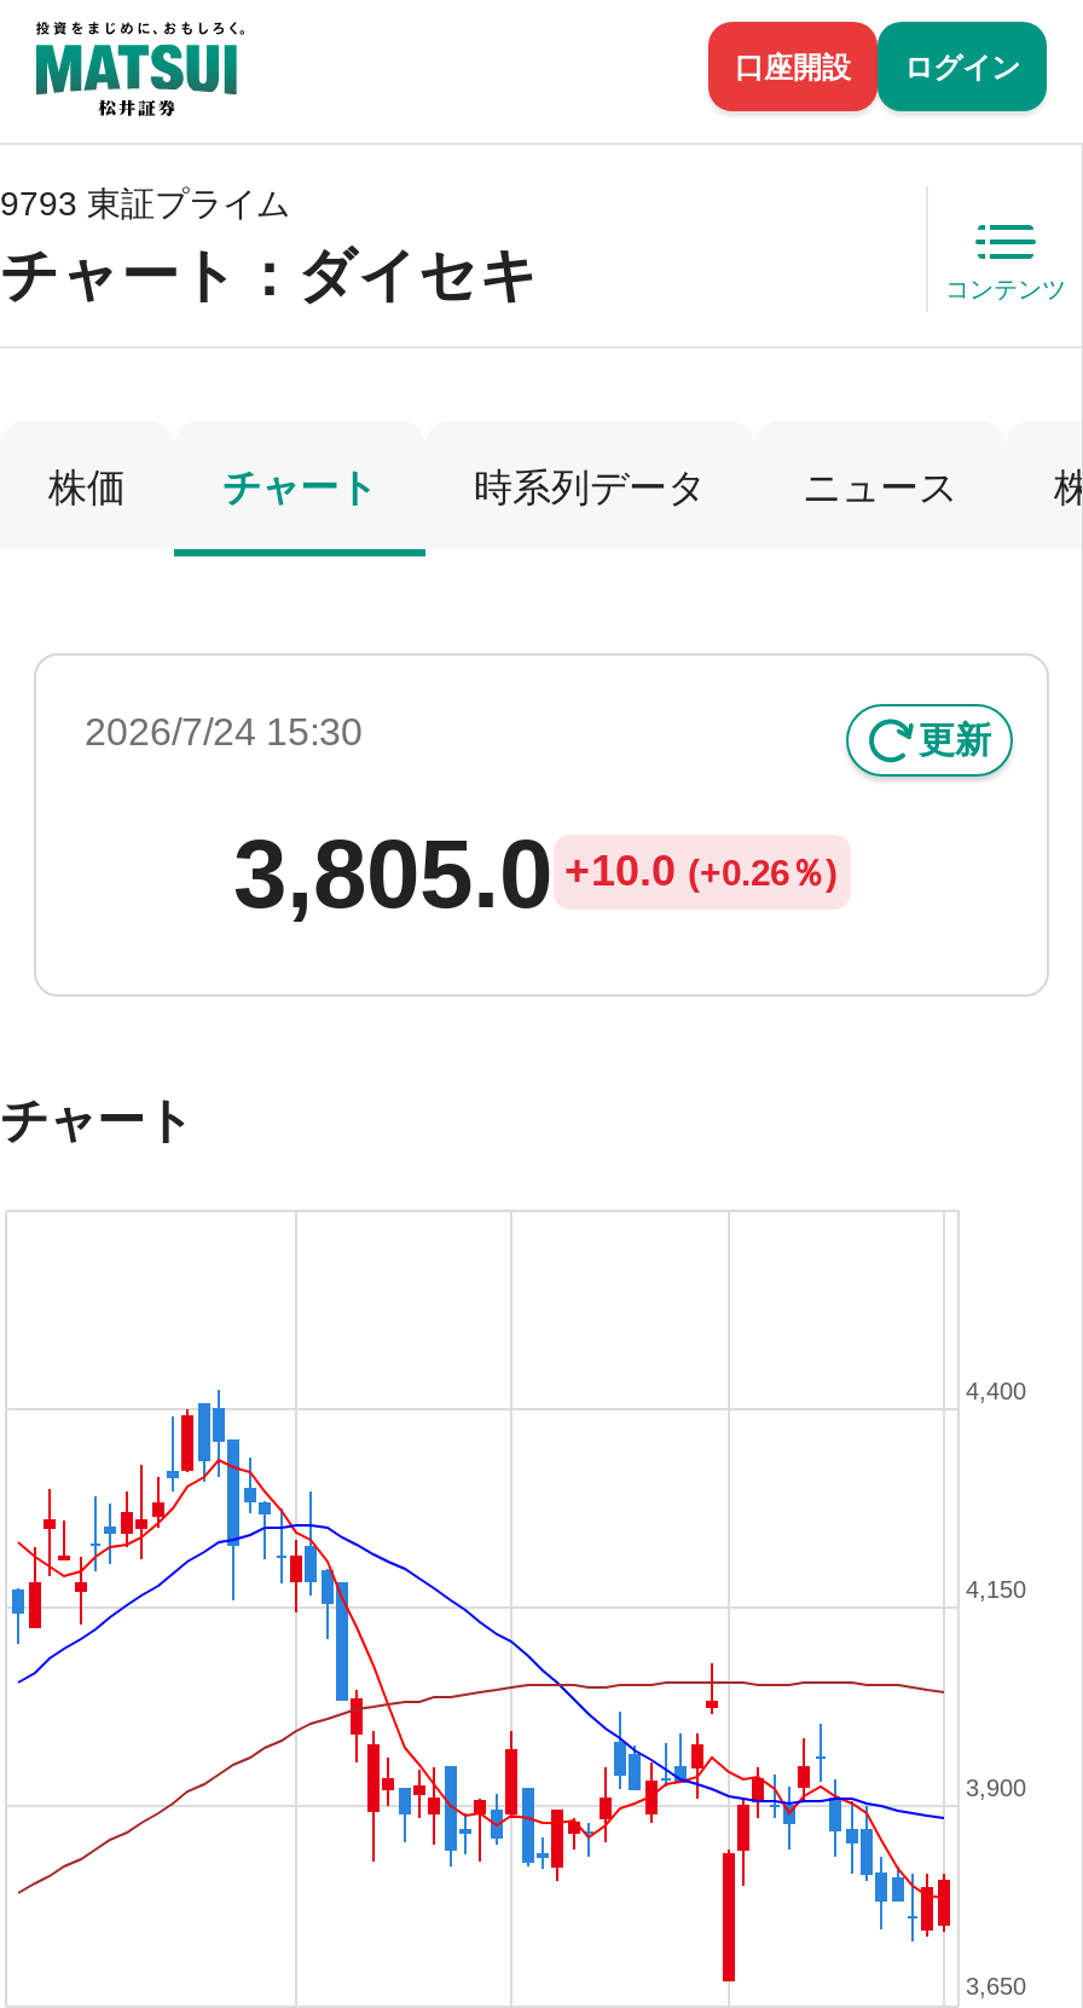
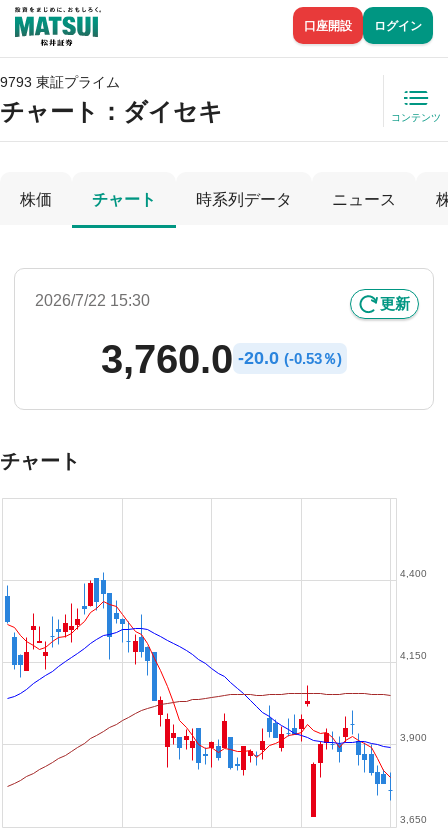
- 2026/7/24 15:30
+ 2026/7/22 15:30

- 3,805.0 +10.0 (+0.26％)
+ 3,760.0 -20.0 (-0.53％)

- [image]
+ [image]
